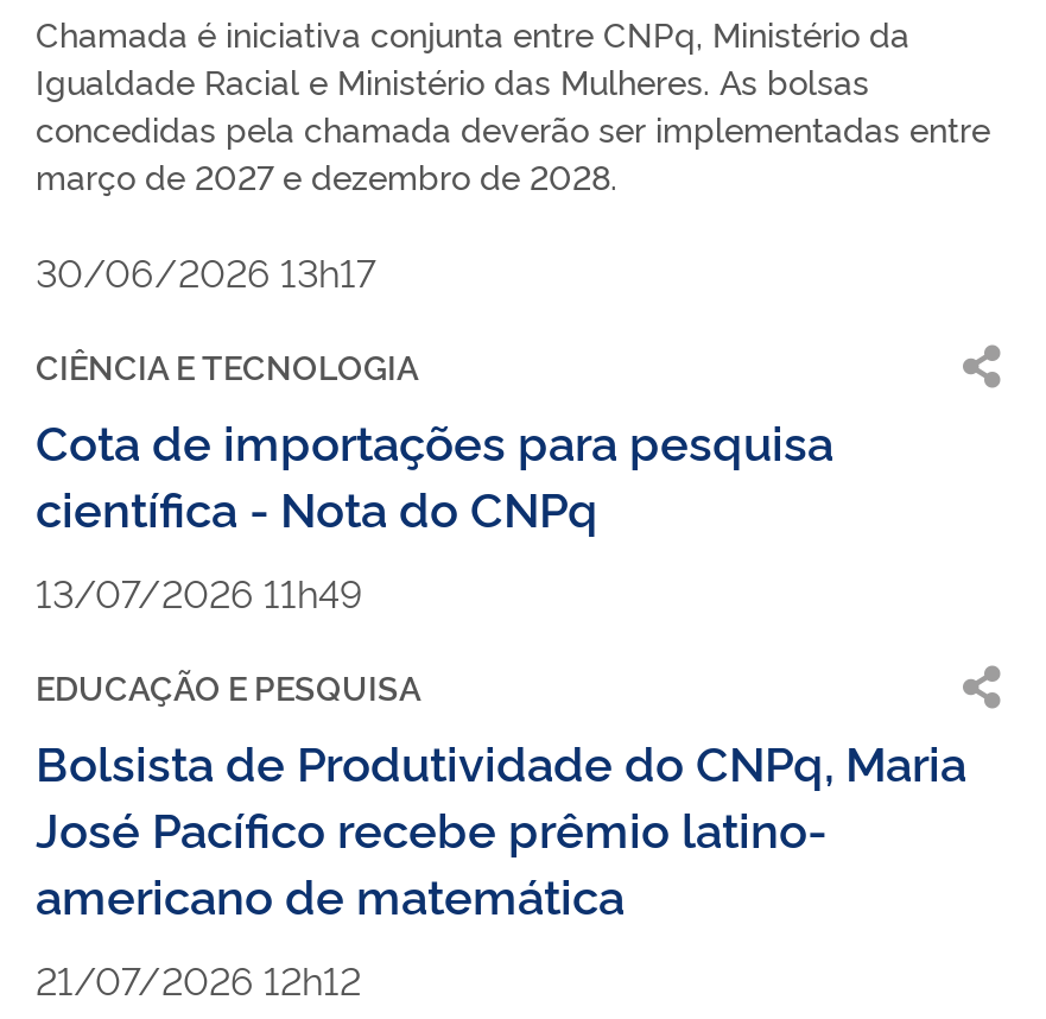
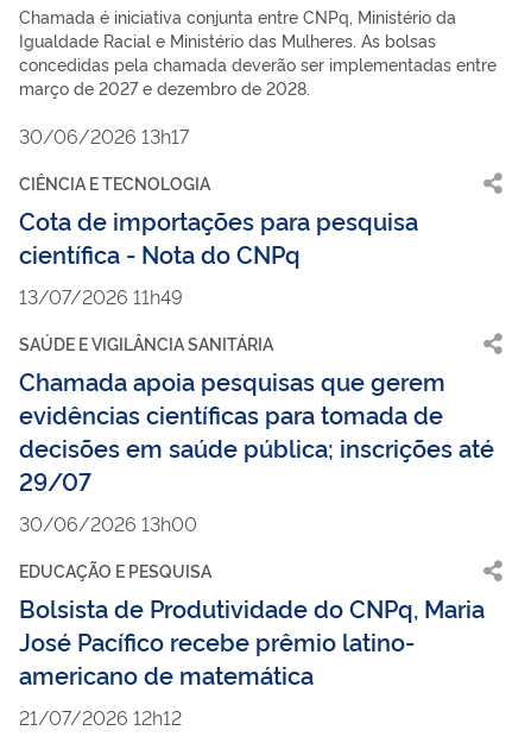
+ SAÚDE E VIGILÂNCIA SANITÁRIA
+ Chamada apoia pesquisas que gerem
+ evidências científicas para tomada de
+ decisões em saúde pública; inscrições até
+ 29/07
+ 30/06/2026 13h00
